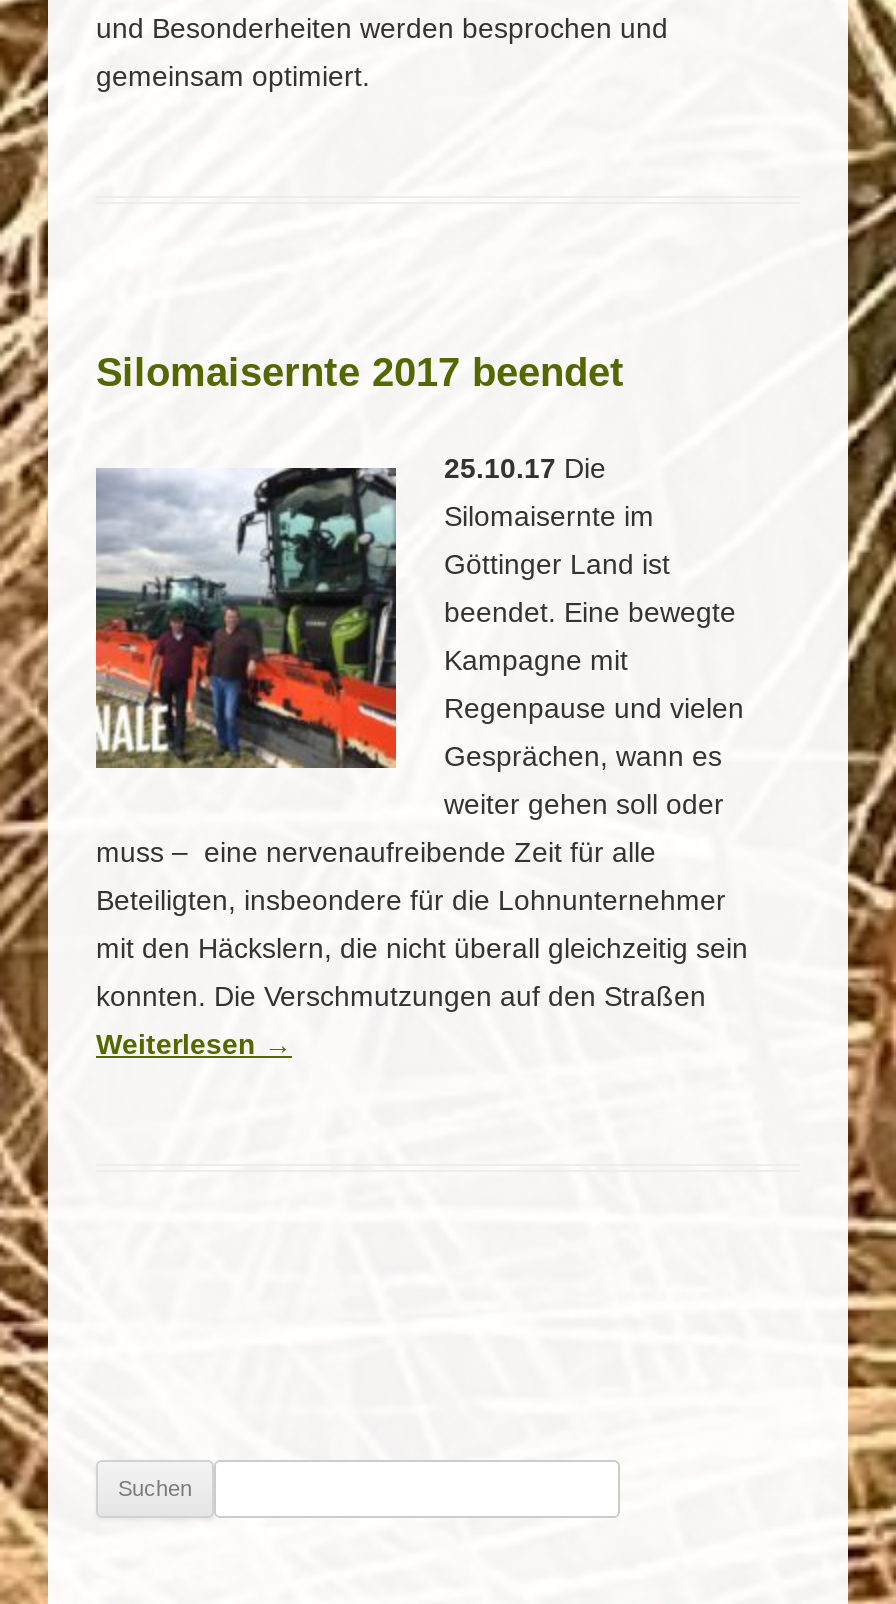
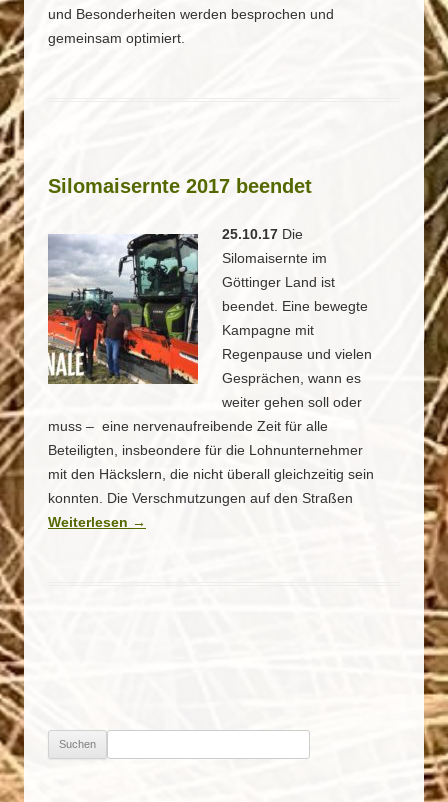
- Suchen
+ Suche
